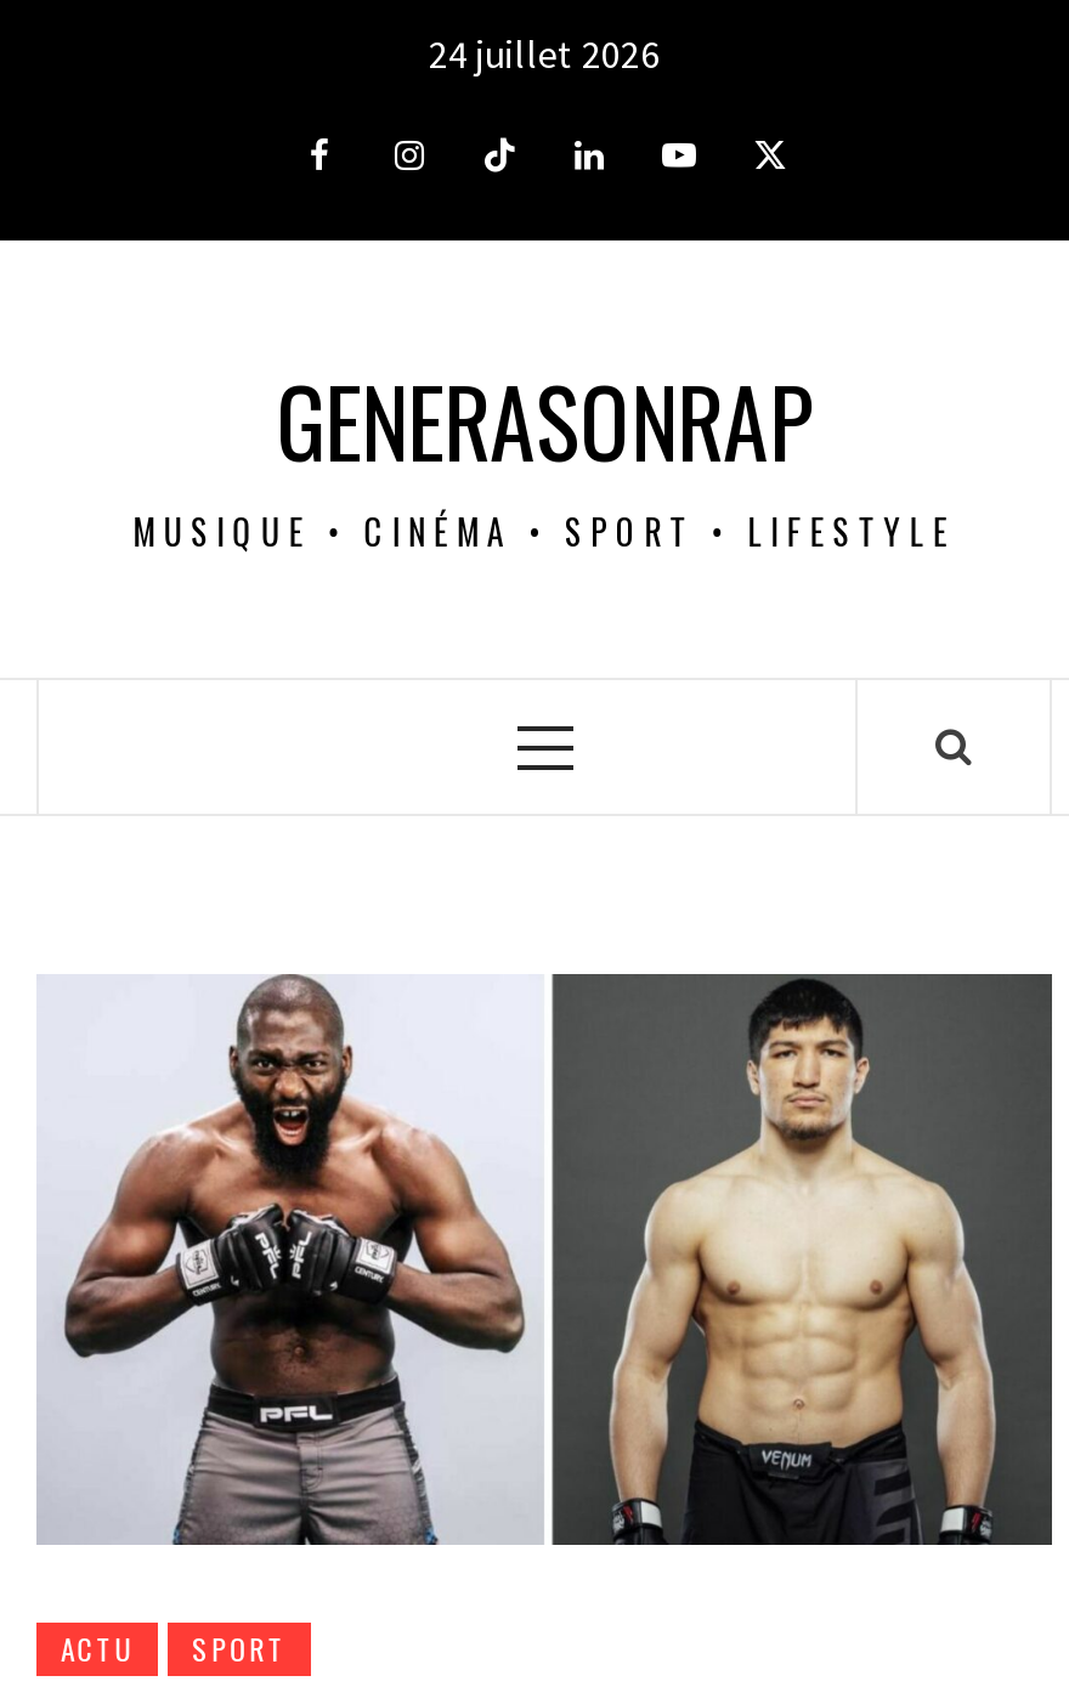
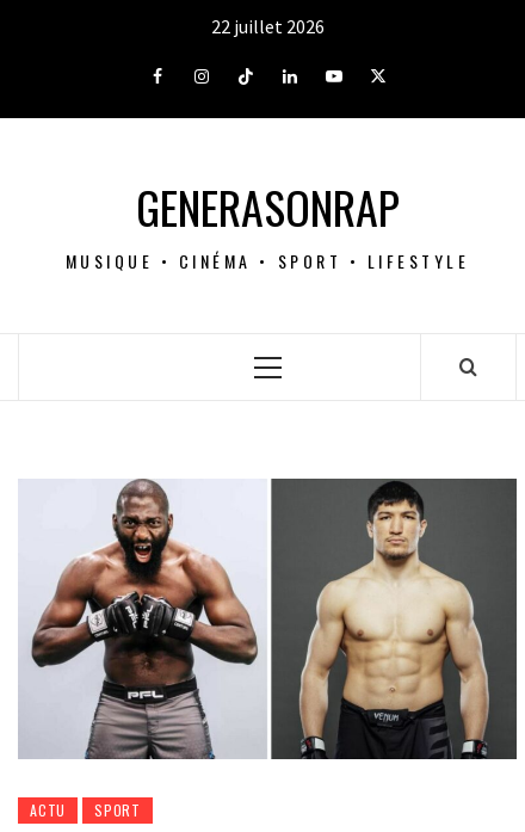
- 24 juillet 2026
+ 22 juillet 2026
